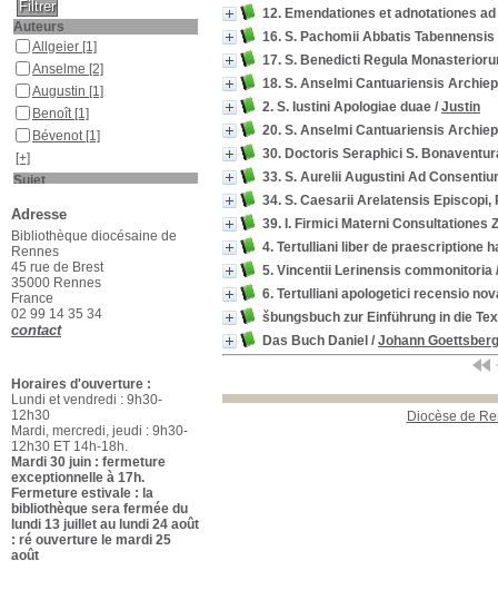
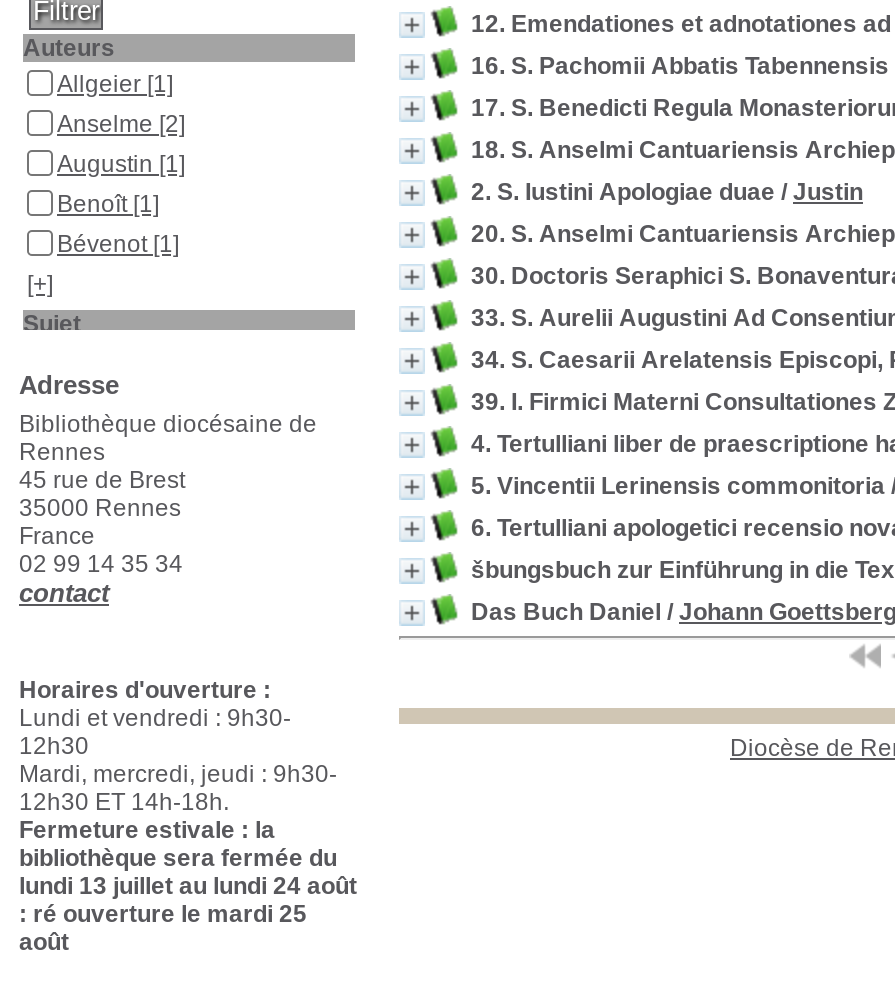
- Mardi 30 juin : fermeture
- exceptionnelle à 17h.
